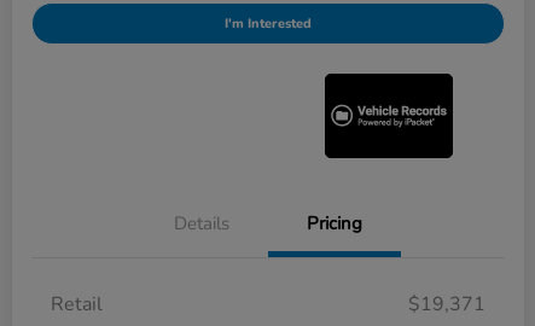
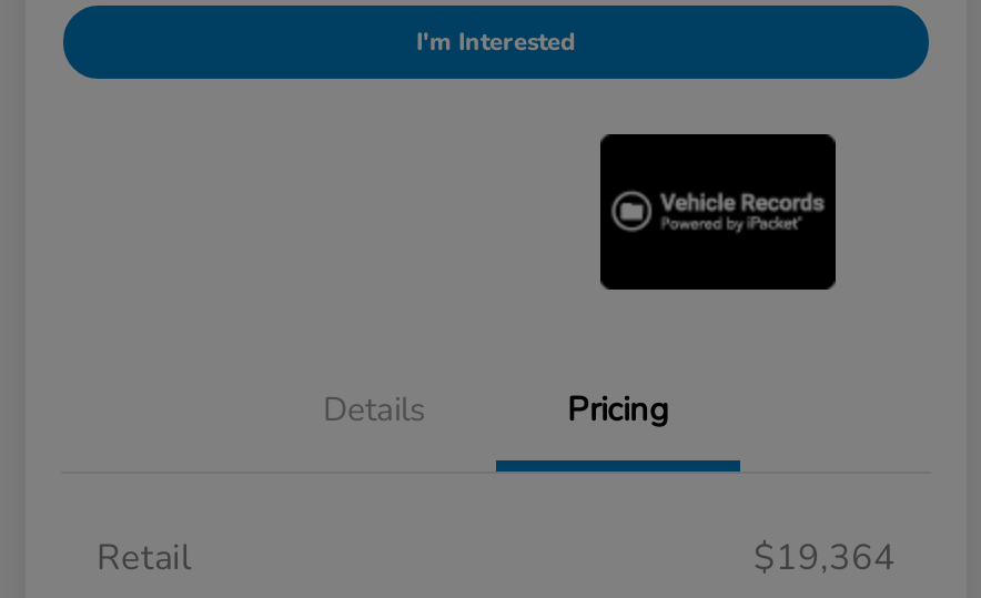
- $19,371
+ $19,364
